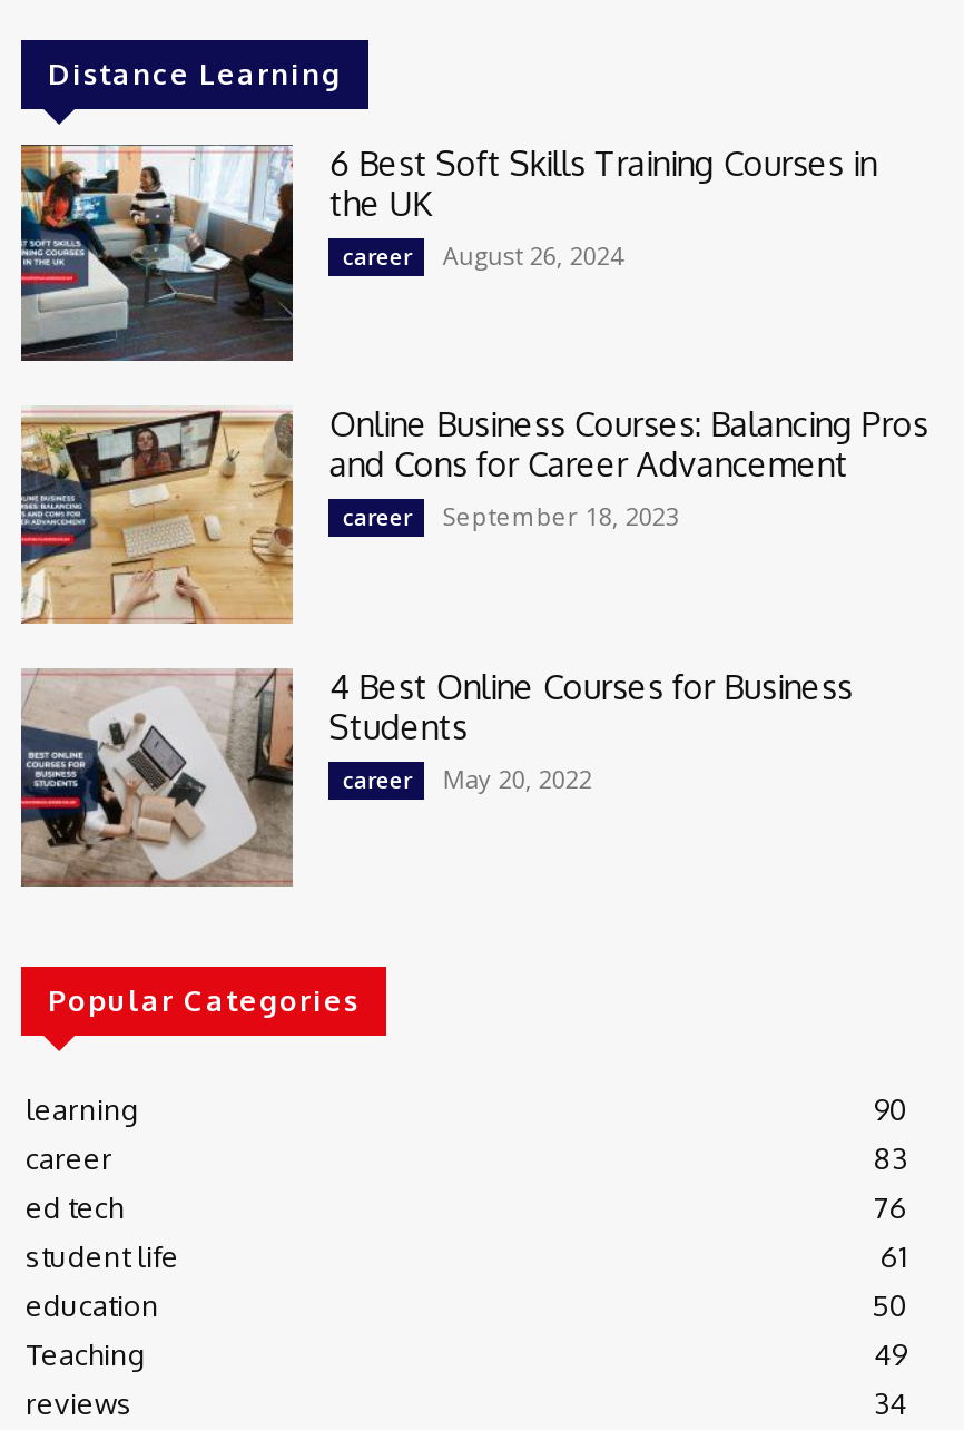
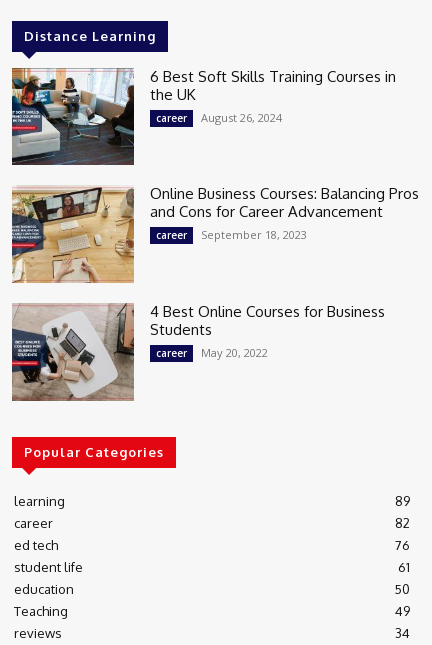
- 90
+ 89

- 83
+ 82
